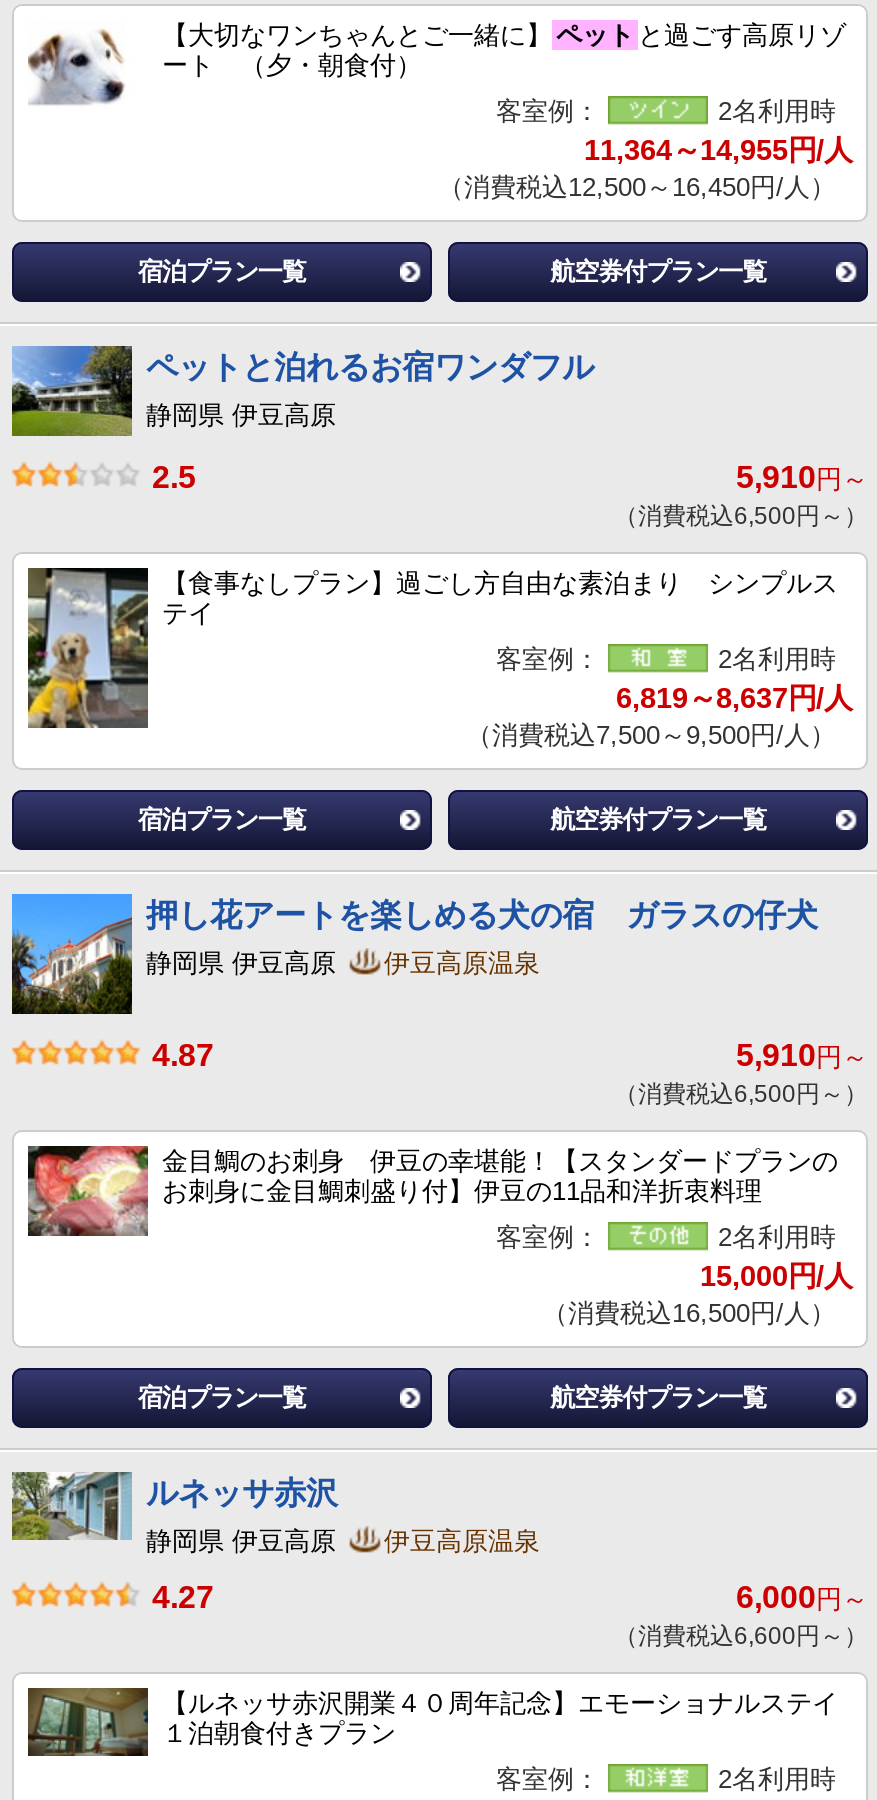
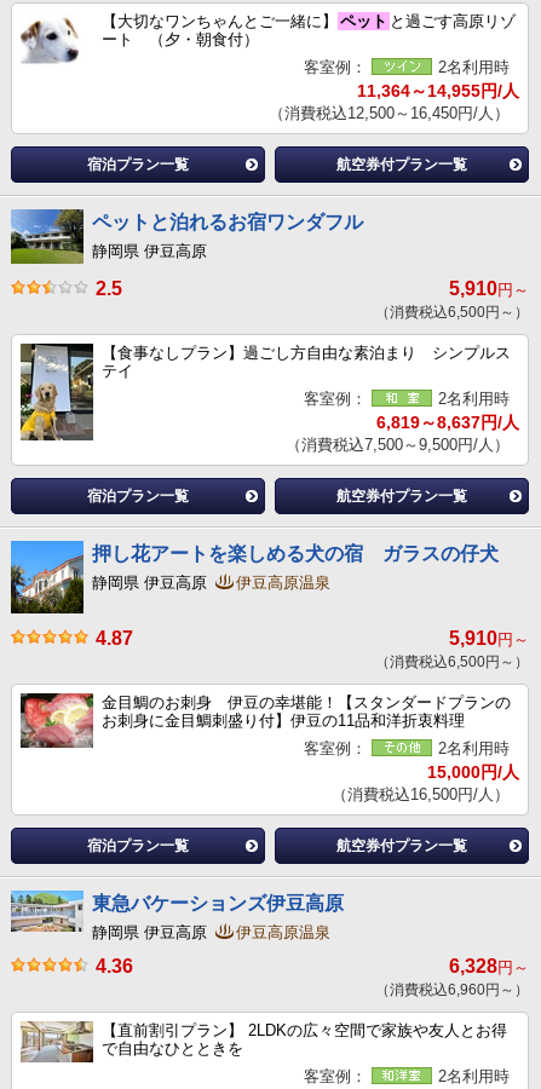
- [image]
- ルネッサ赤沢
+ [image]
+ 東急バケーションズ伊豆高原

- 4.27
- 6,000円～
- （消費税込6,600円～）
+ 4.36
+ 6,328円～
+ （消費税込6,960円～）

- [image]
- 【ルネッサ赤沢開業４０周年記念】エモーショナルステイ
- １泊朝食付きプラン
+ [image]
+ 【直前割引プラン】 2LDKの広々空間で家族や友人とお得
+ で自由なひとときを
